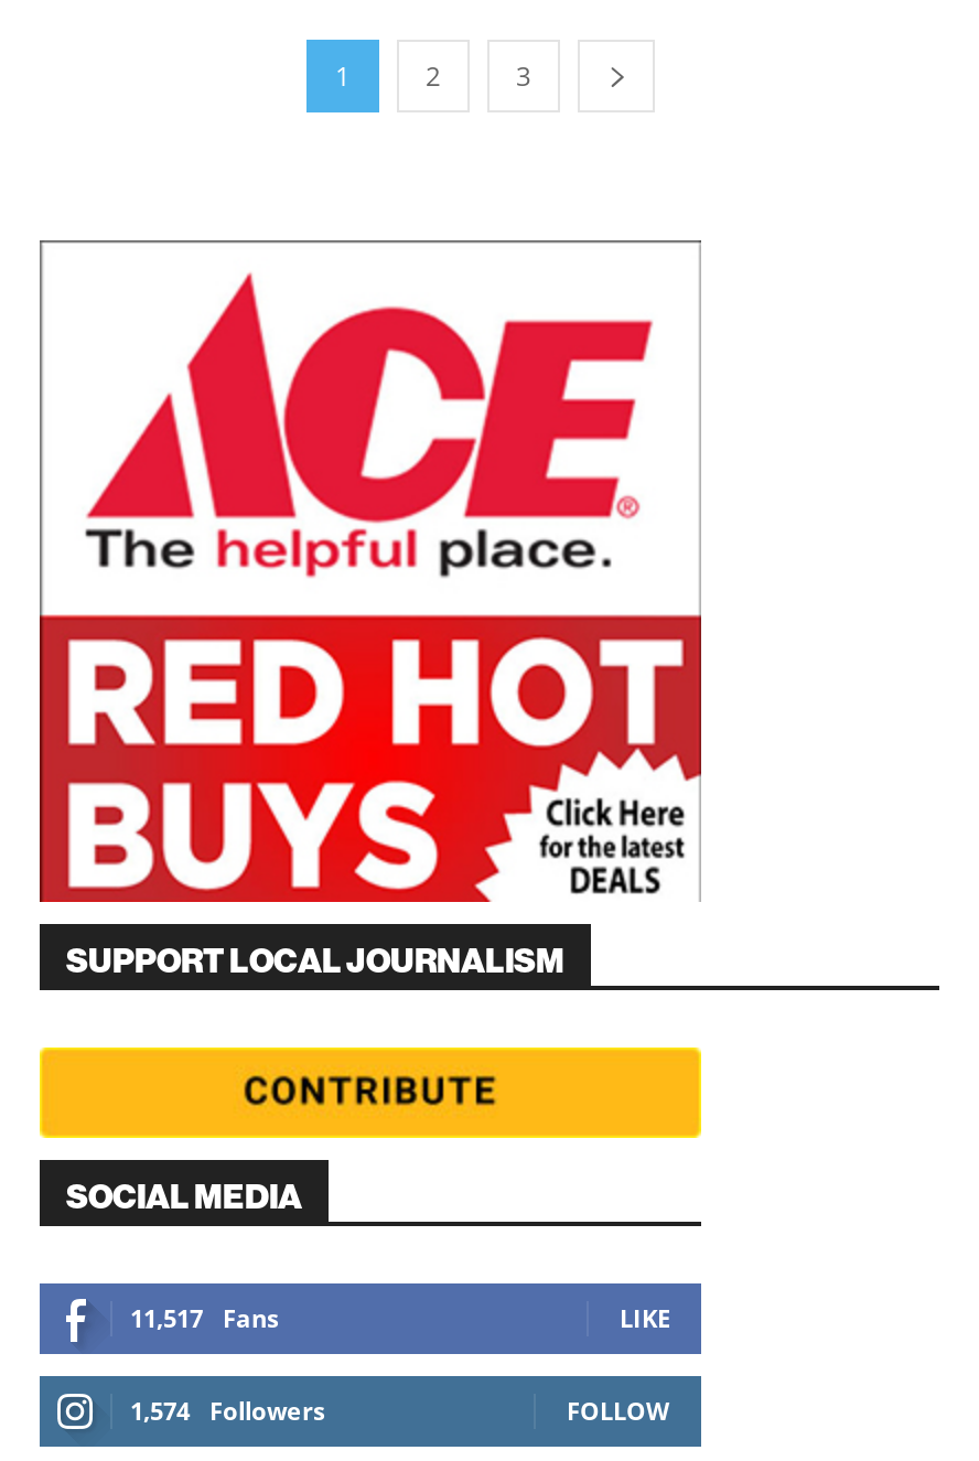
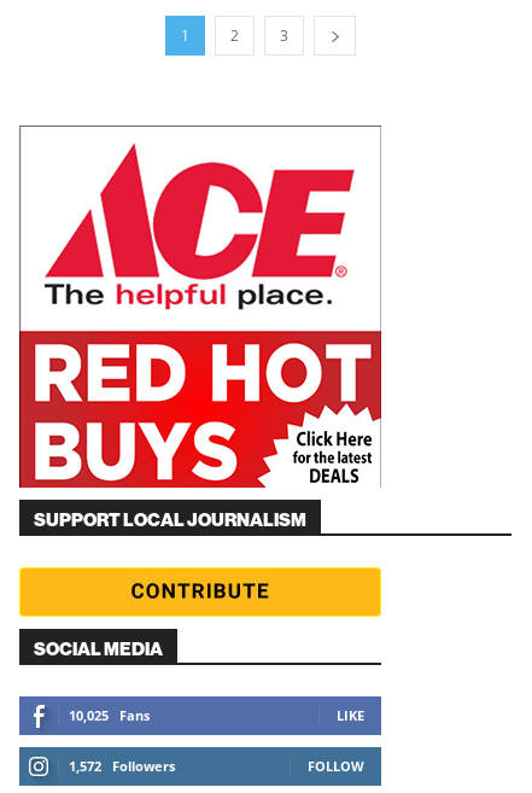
- 11,517 Fans
+ 10,025 Fans

- 1,574 Followers
+ 1,572 Followers
